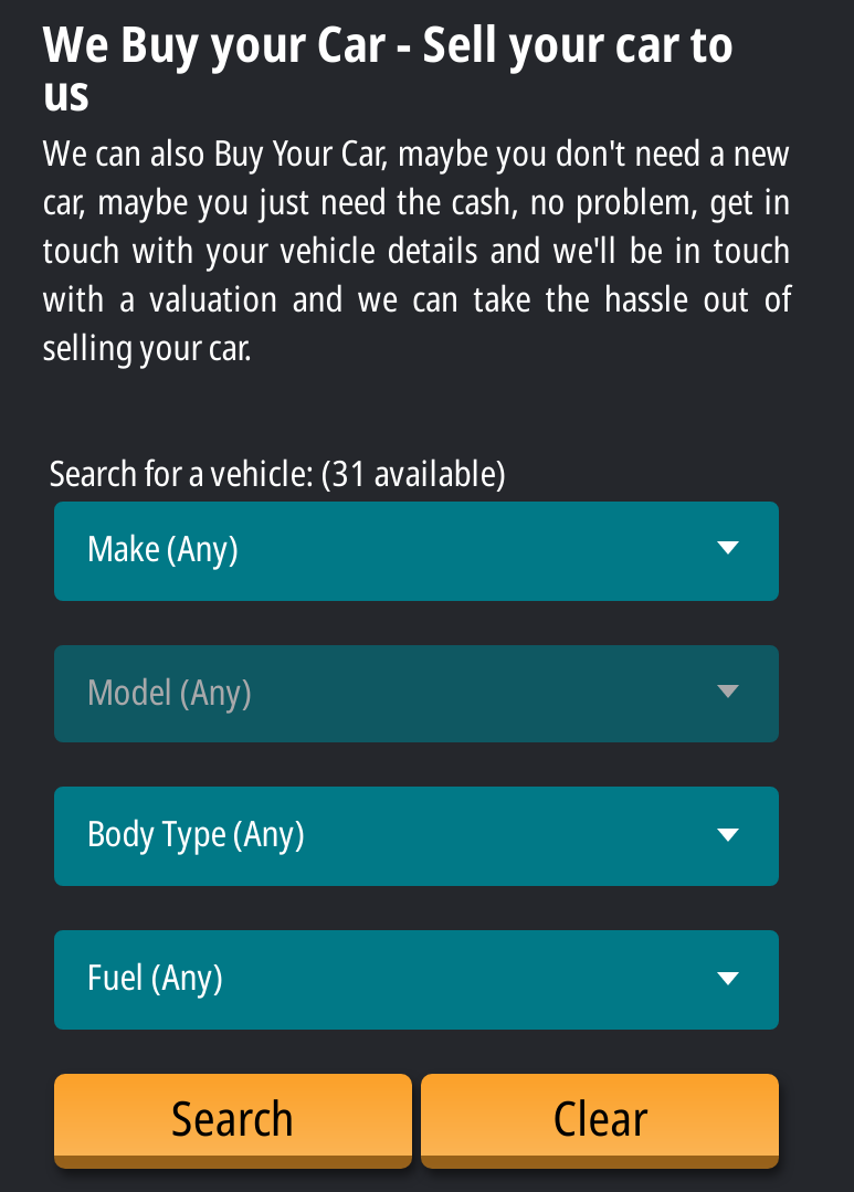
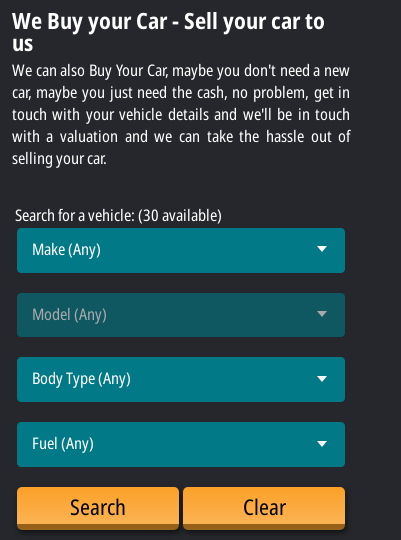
- Search for a vehicle: (31 available)
+ Search for a vehicle: (30 available)
